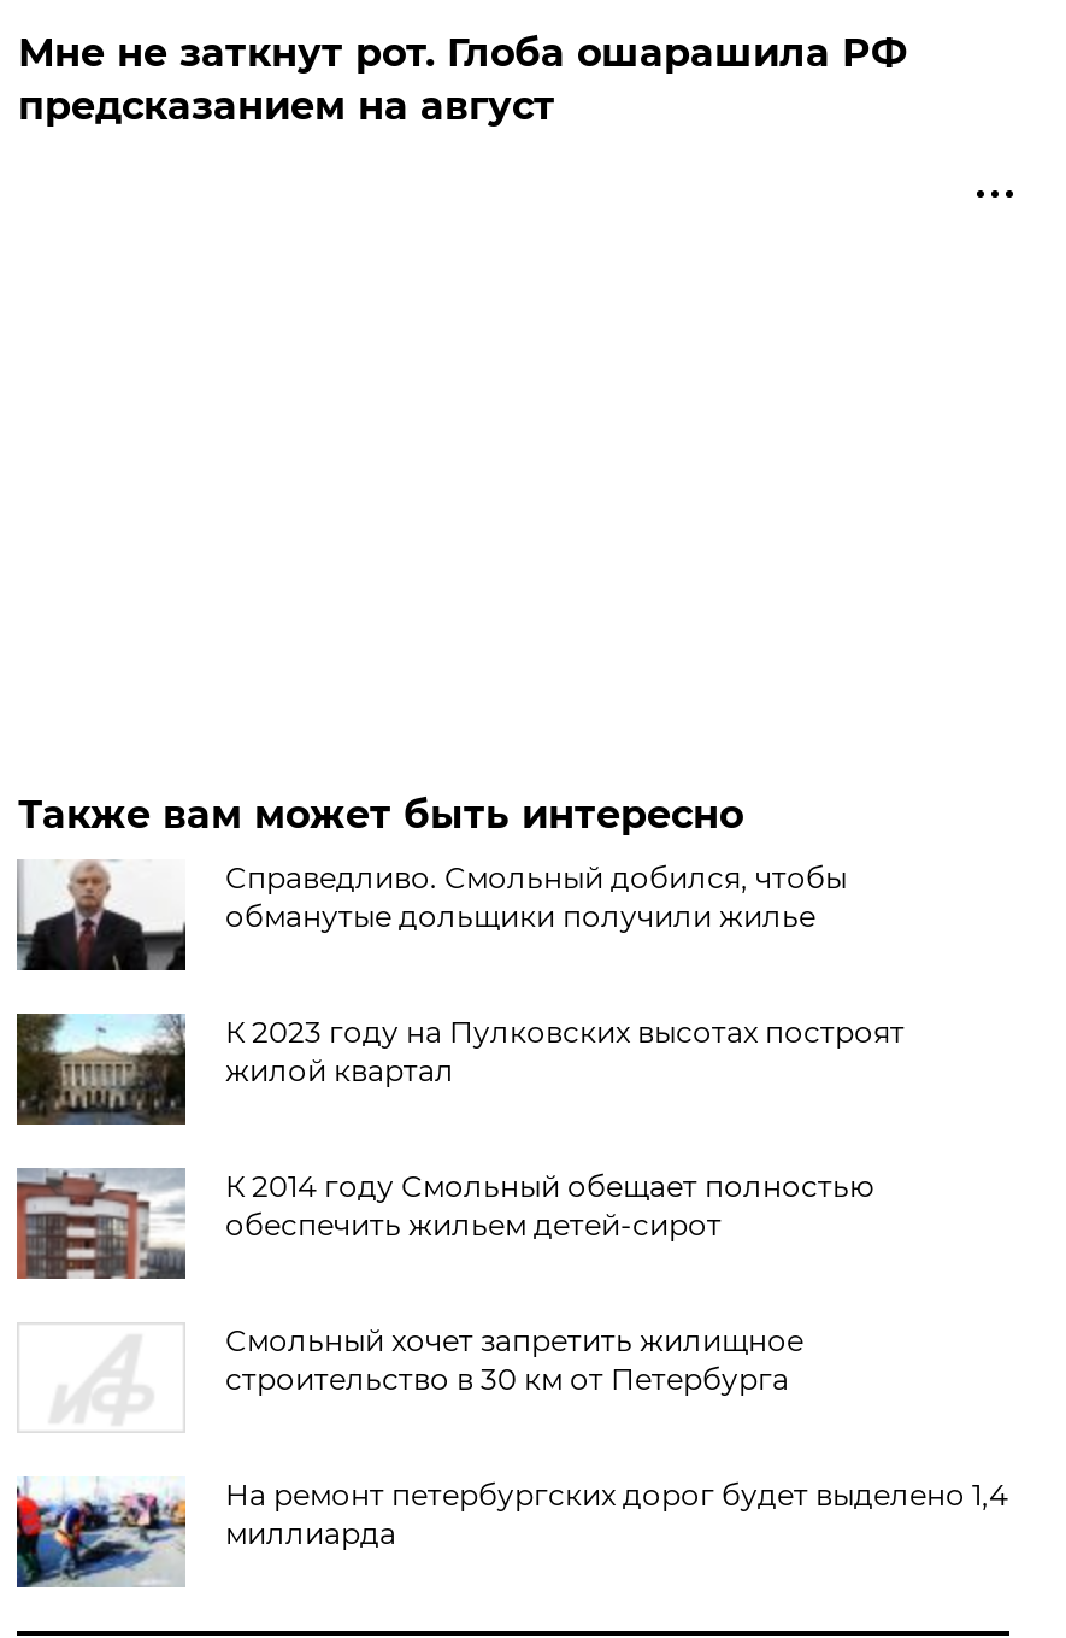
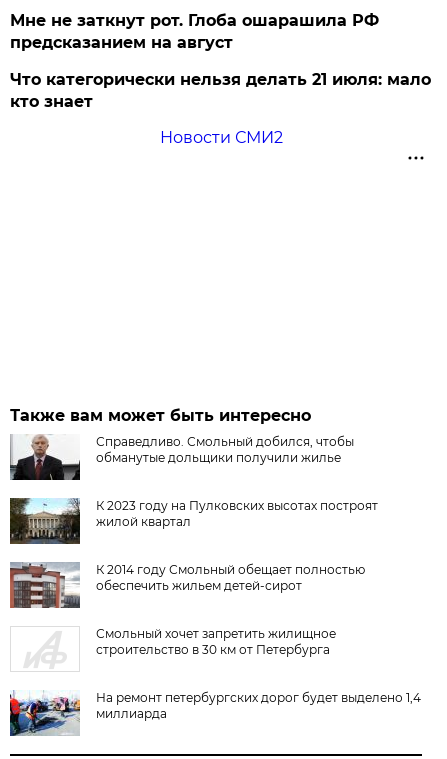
+ Что категорически нельзя делать 21 июля: мало
+ кто знает
+ Новости СМИ2
